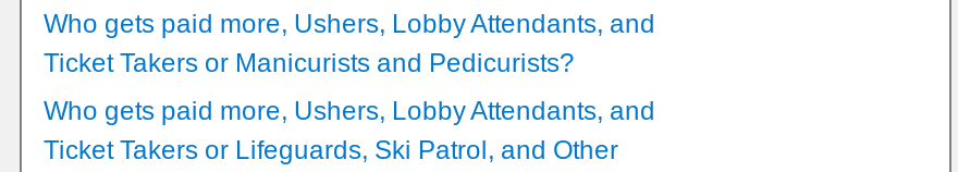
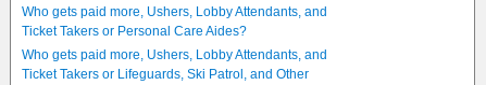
- Ticket Takers or Manicurists and Pedicurists?
+ Ticket Takers or Personal Care Aides?
